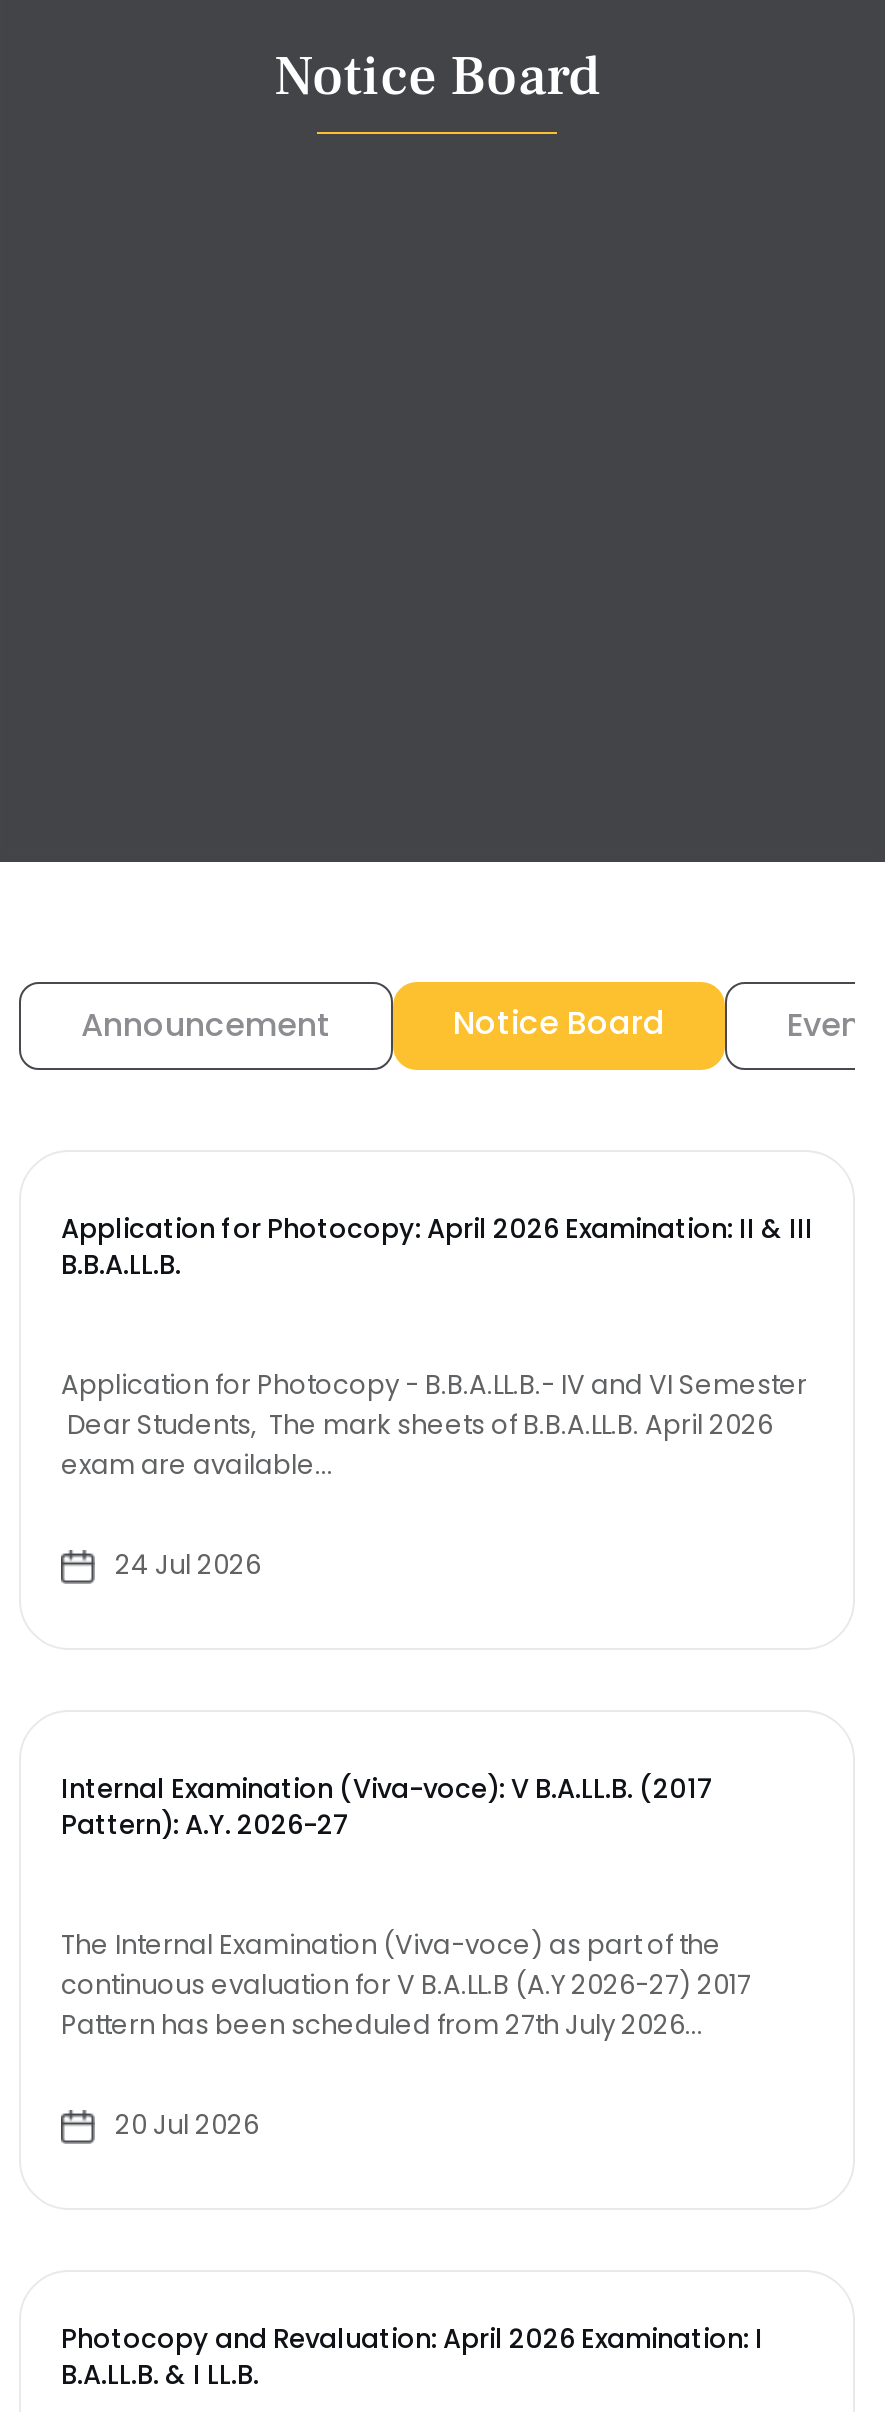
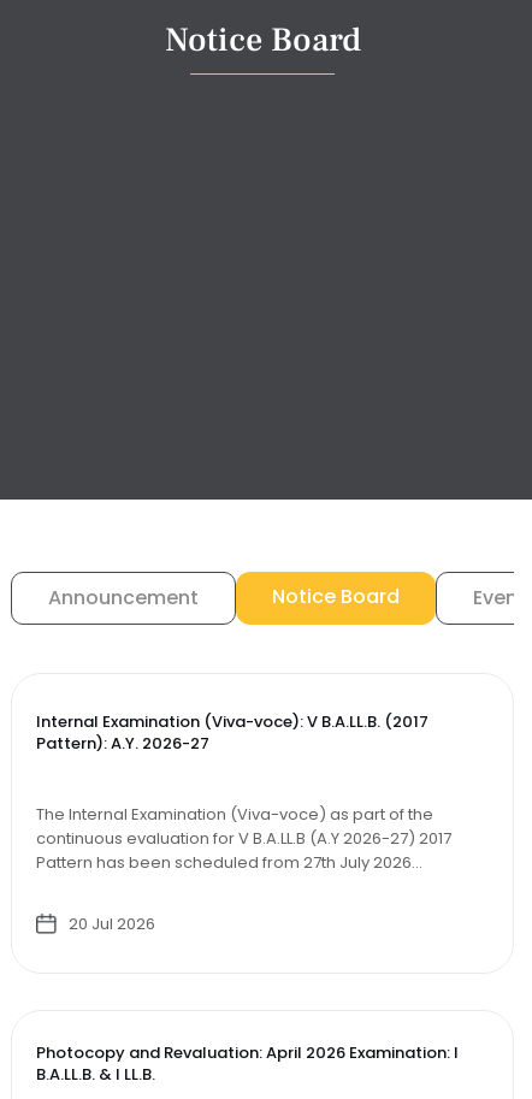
- Application for Photocopy: April 2026 Examination: II & III
- B.B.A.LL.B.
- Application for Photocopy - B.B.A.LL.B.- IV and VI Semester
- Dear Students, The mark sheets of B.B.A.LL.B. April 2026
- exam are available...
- 24 Jul 2026
